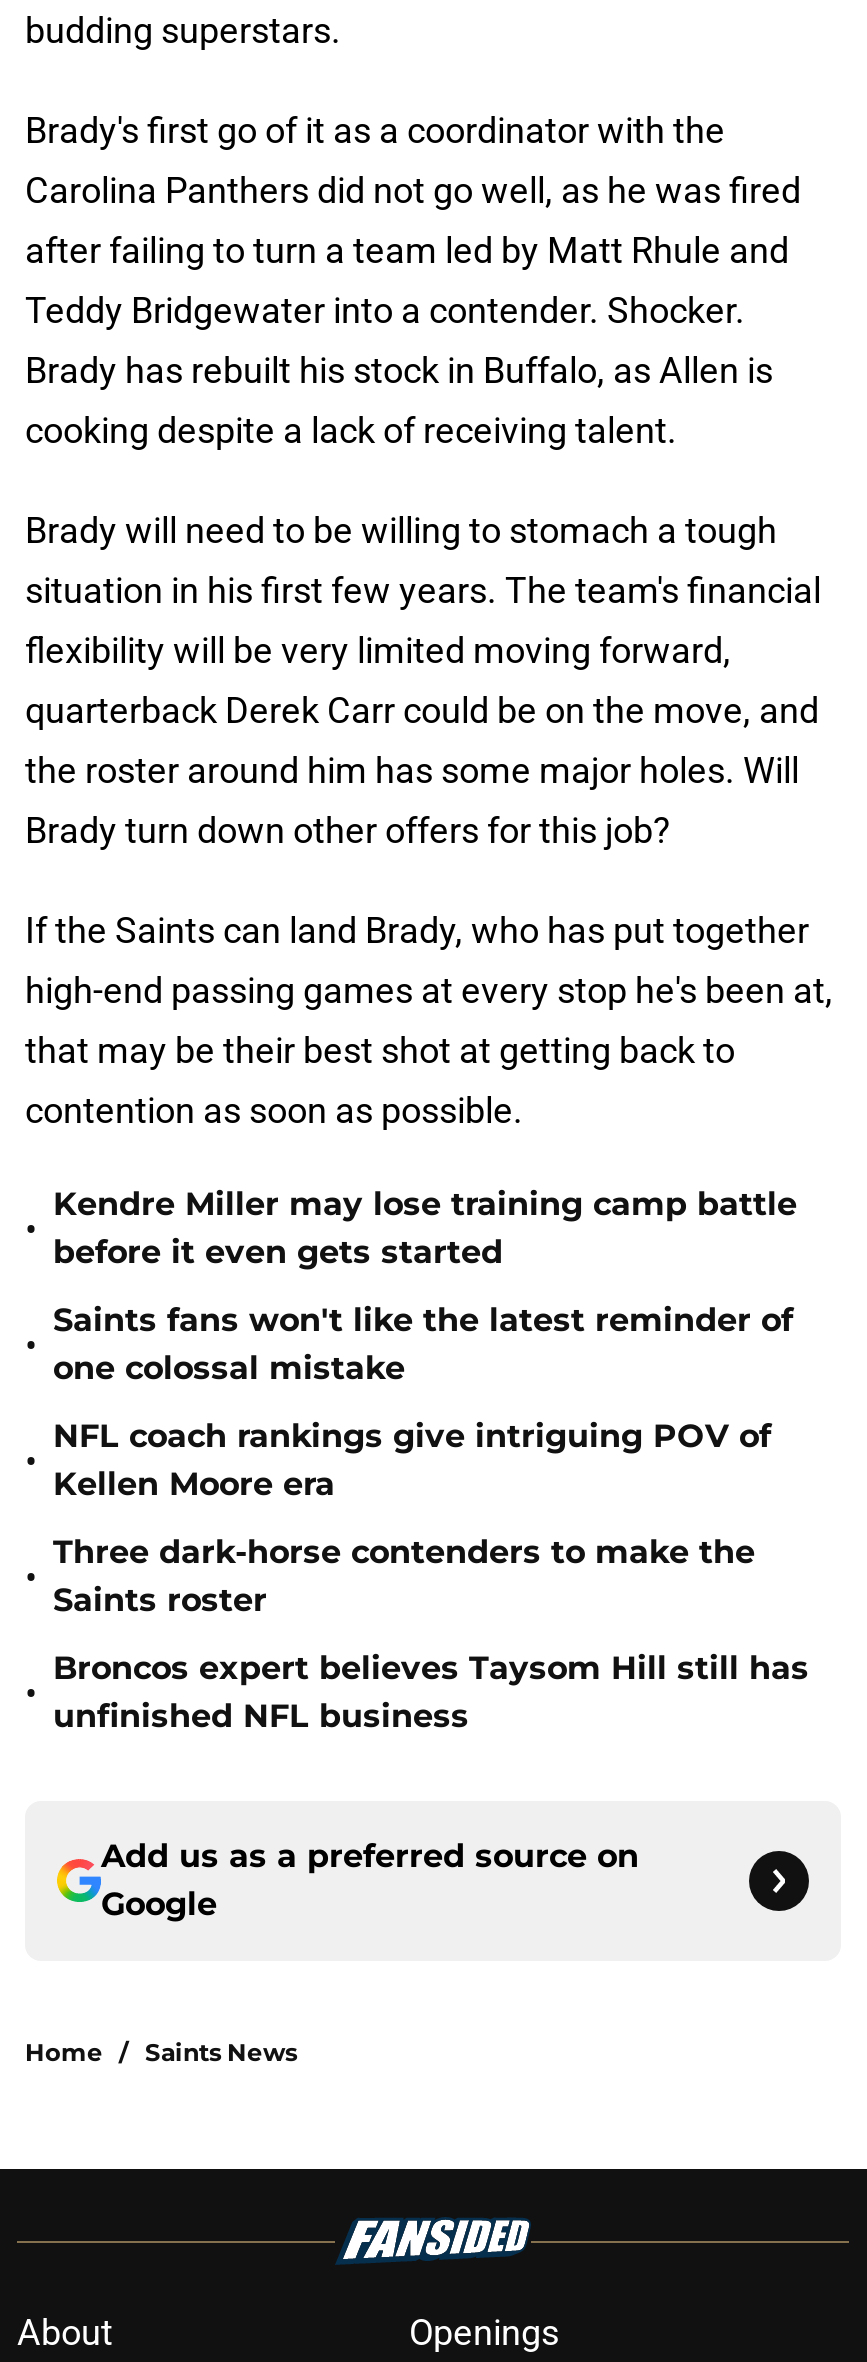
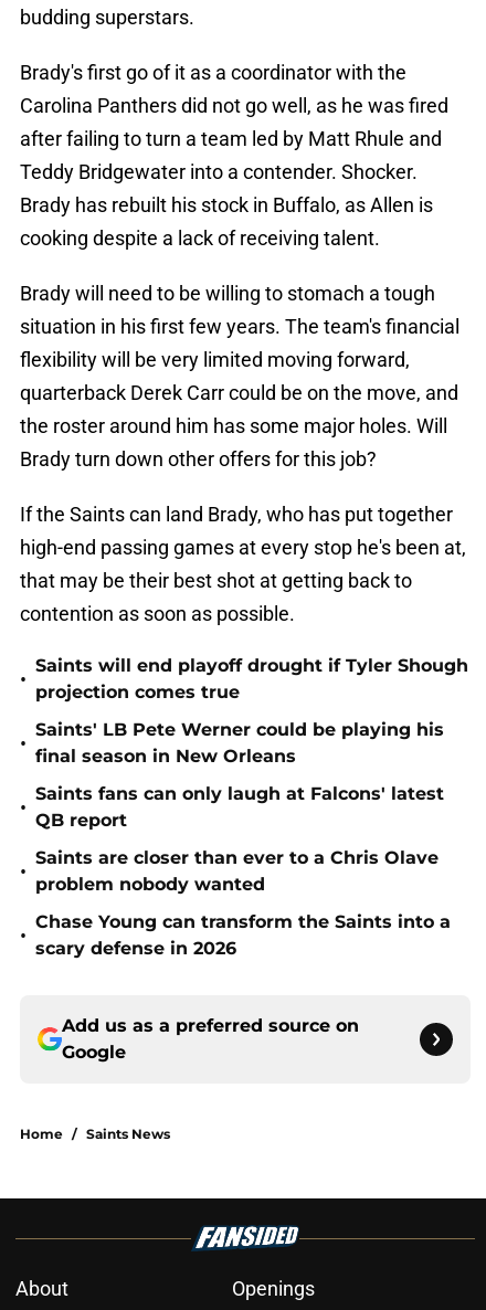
- Kendre Miller may lose training camp battle
- before it even gets started
+ Saints will end playoff drought if Tyler Shough
+ projection comes true

- Saints fans won't like the latest reminder of
- one colossal mistake
+ Saints' LB Pete Werner could be playing his
+ final season in New Orleans

- NFL coach rankings give intriguing POV of
- Kellen Moore era
+ Saints fans can only laugh at Falcons' latest
+ QB report

- Three dark-horse contenders to make the
- Saints roster
+ Saints are closer than ever to a Chris Olave
+ problem nobody wanted

- Broncos expert believes Taysom Hill still has
- unfinished NFL business
+ Chase Young can transform the Saints into a
+ scary defense in 2026
